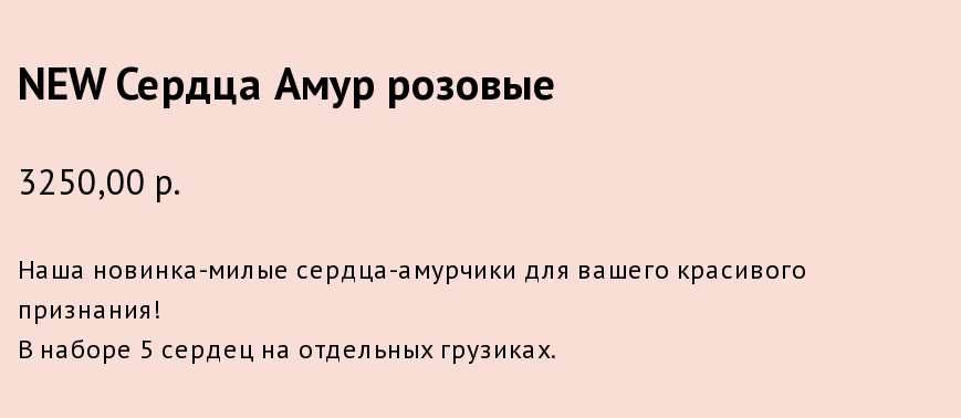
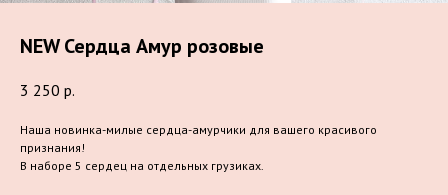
- 3250,00 р.
+ 3 250 р.
